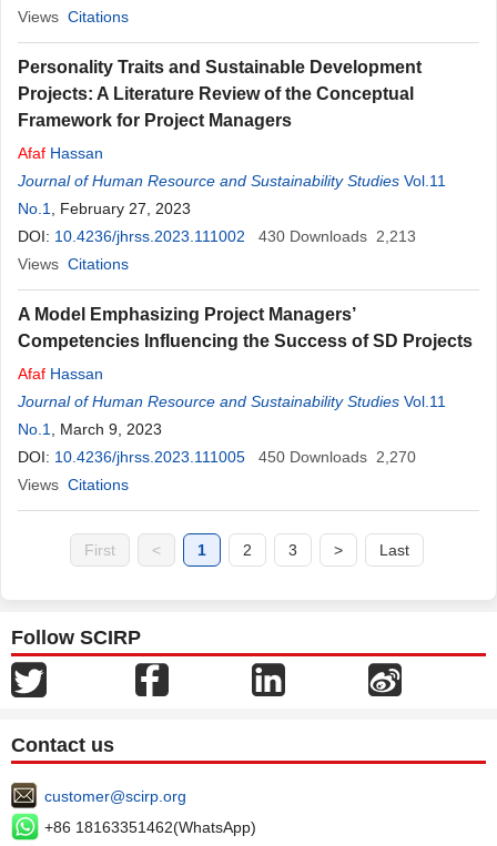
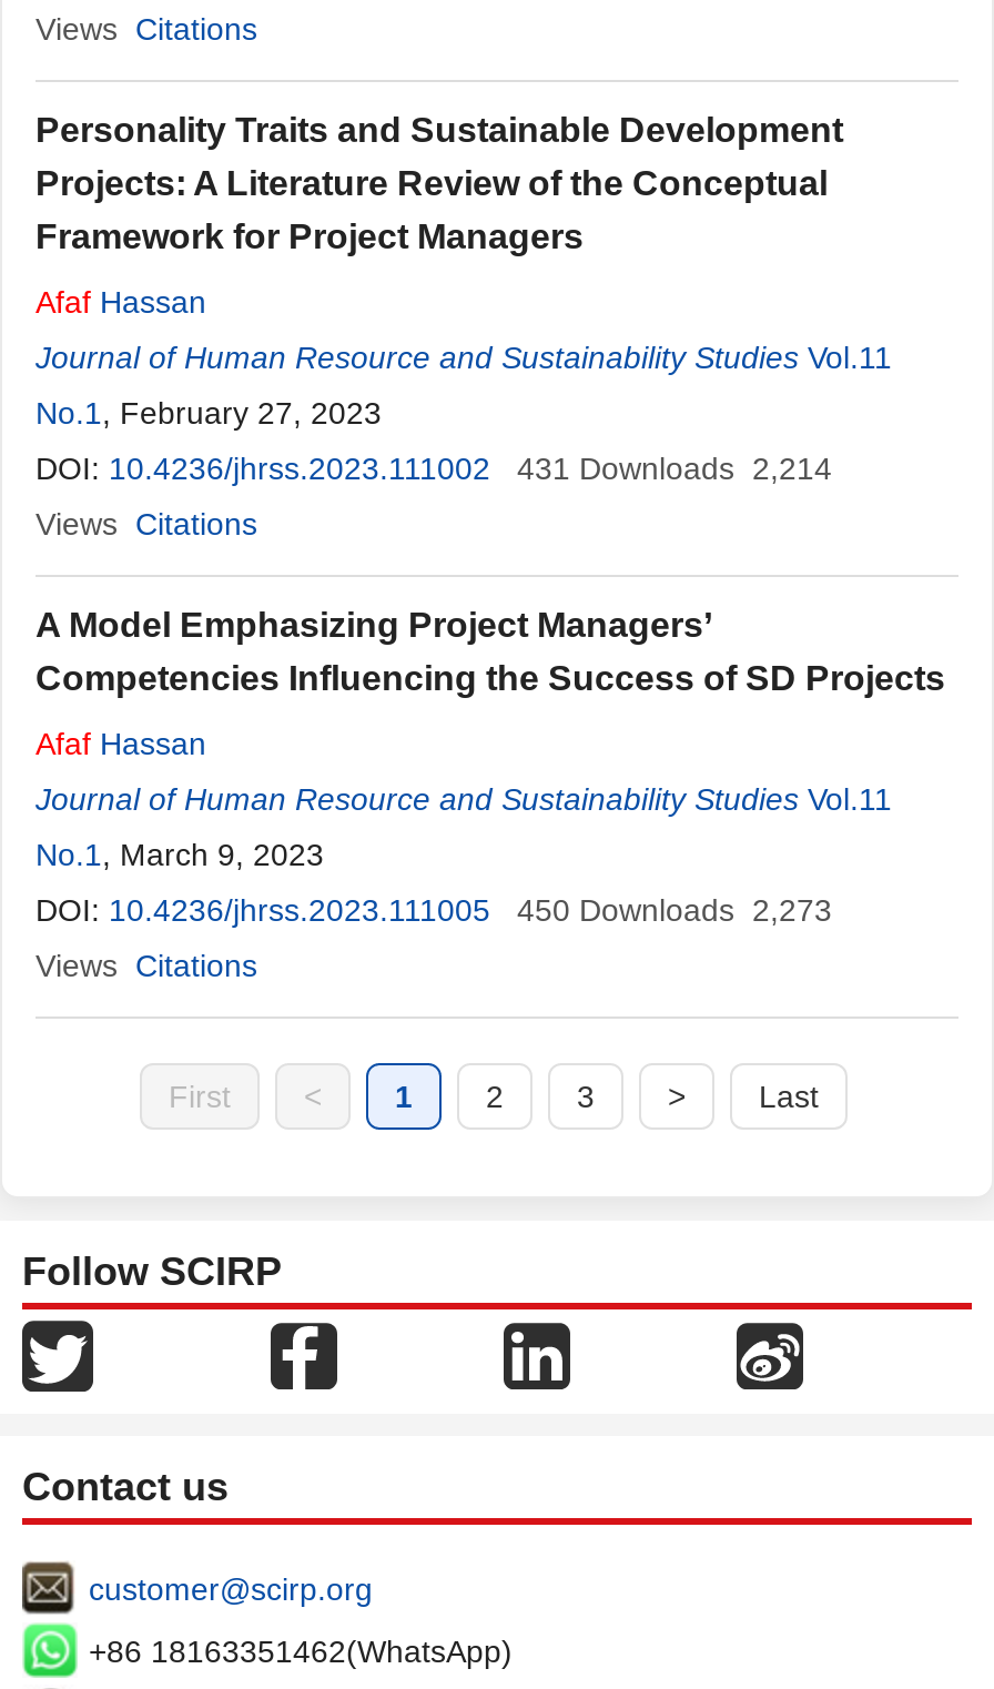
- DOI: 10.4236/jhrss.2023.111002 430 Downloads 2,213
+ DOI: 10.4236/jhrss.2023.111002 431 Downloads 2,214

- DOI: 10.4236/jhrss.2023.111005 450 Downloads 2,270
+ DOI: 10.4236/jhrss.2023.111005 450 Downloads 2,273
